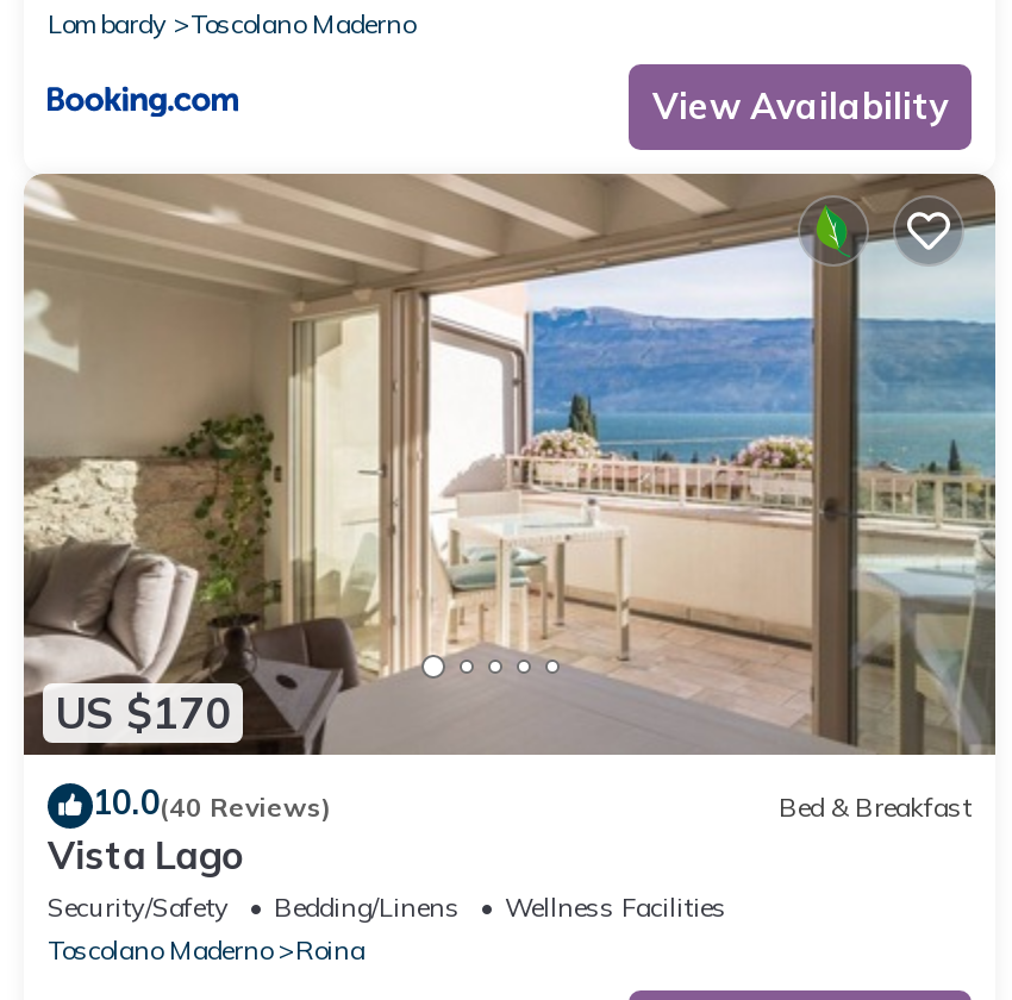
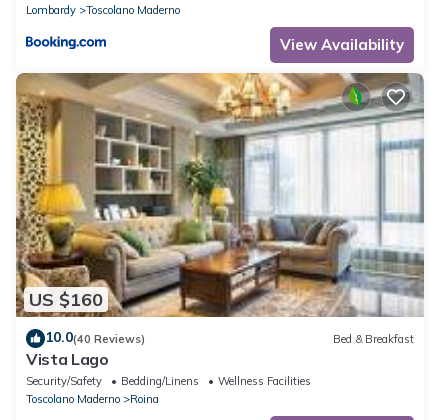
- [image]
- US $170
+ [image]
+ US $160
